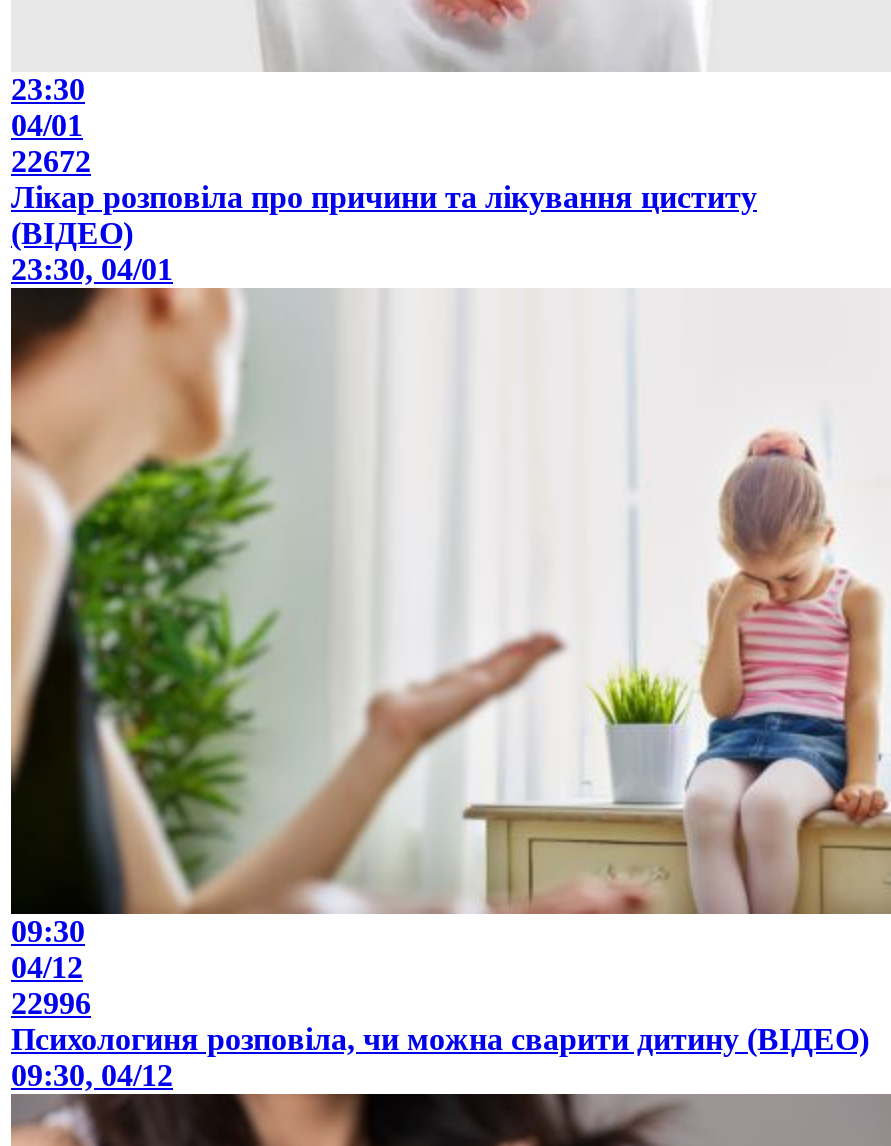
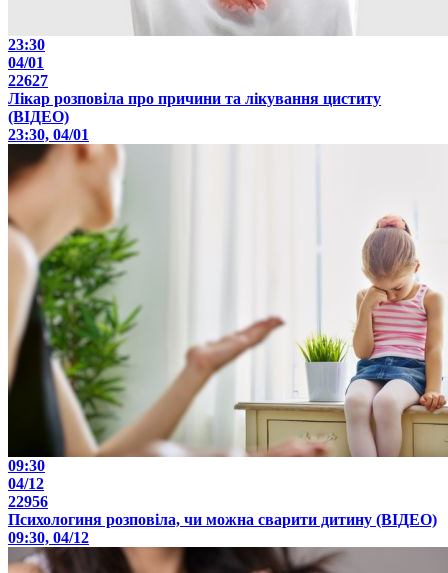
- 22672
+ 22627

- 22996
+ 22956
